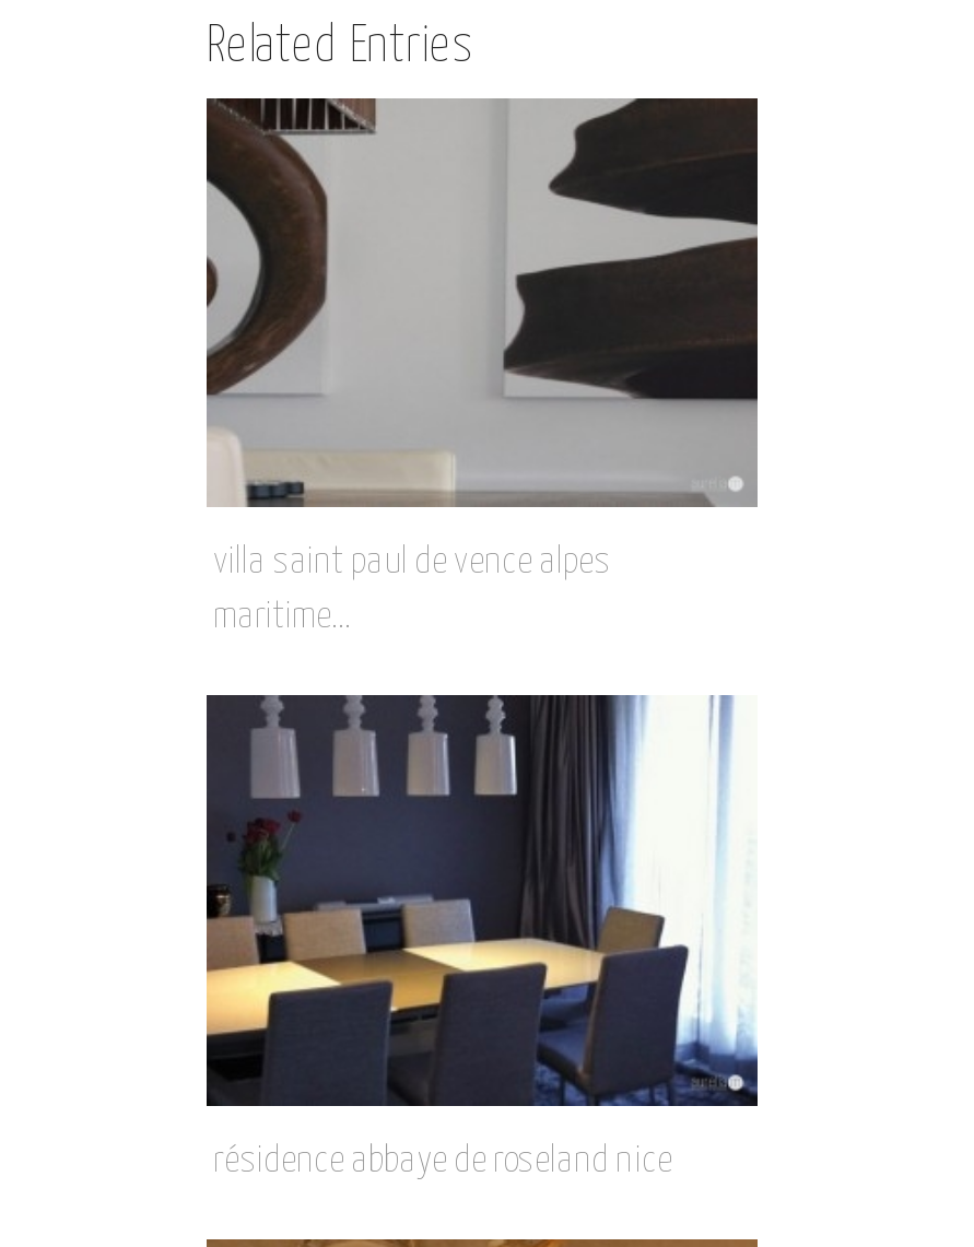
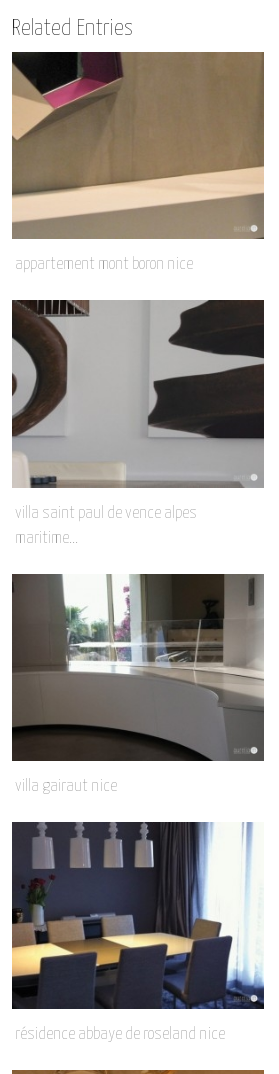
+ [image]
+ appartement mont boron nice

+ [image]
+ villa gairaut nice
